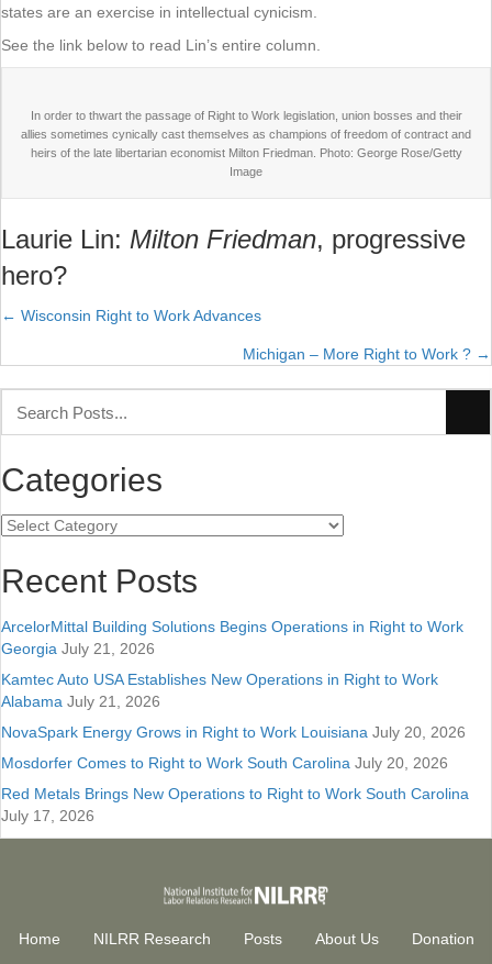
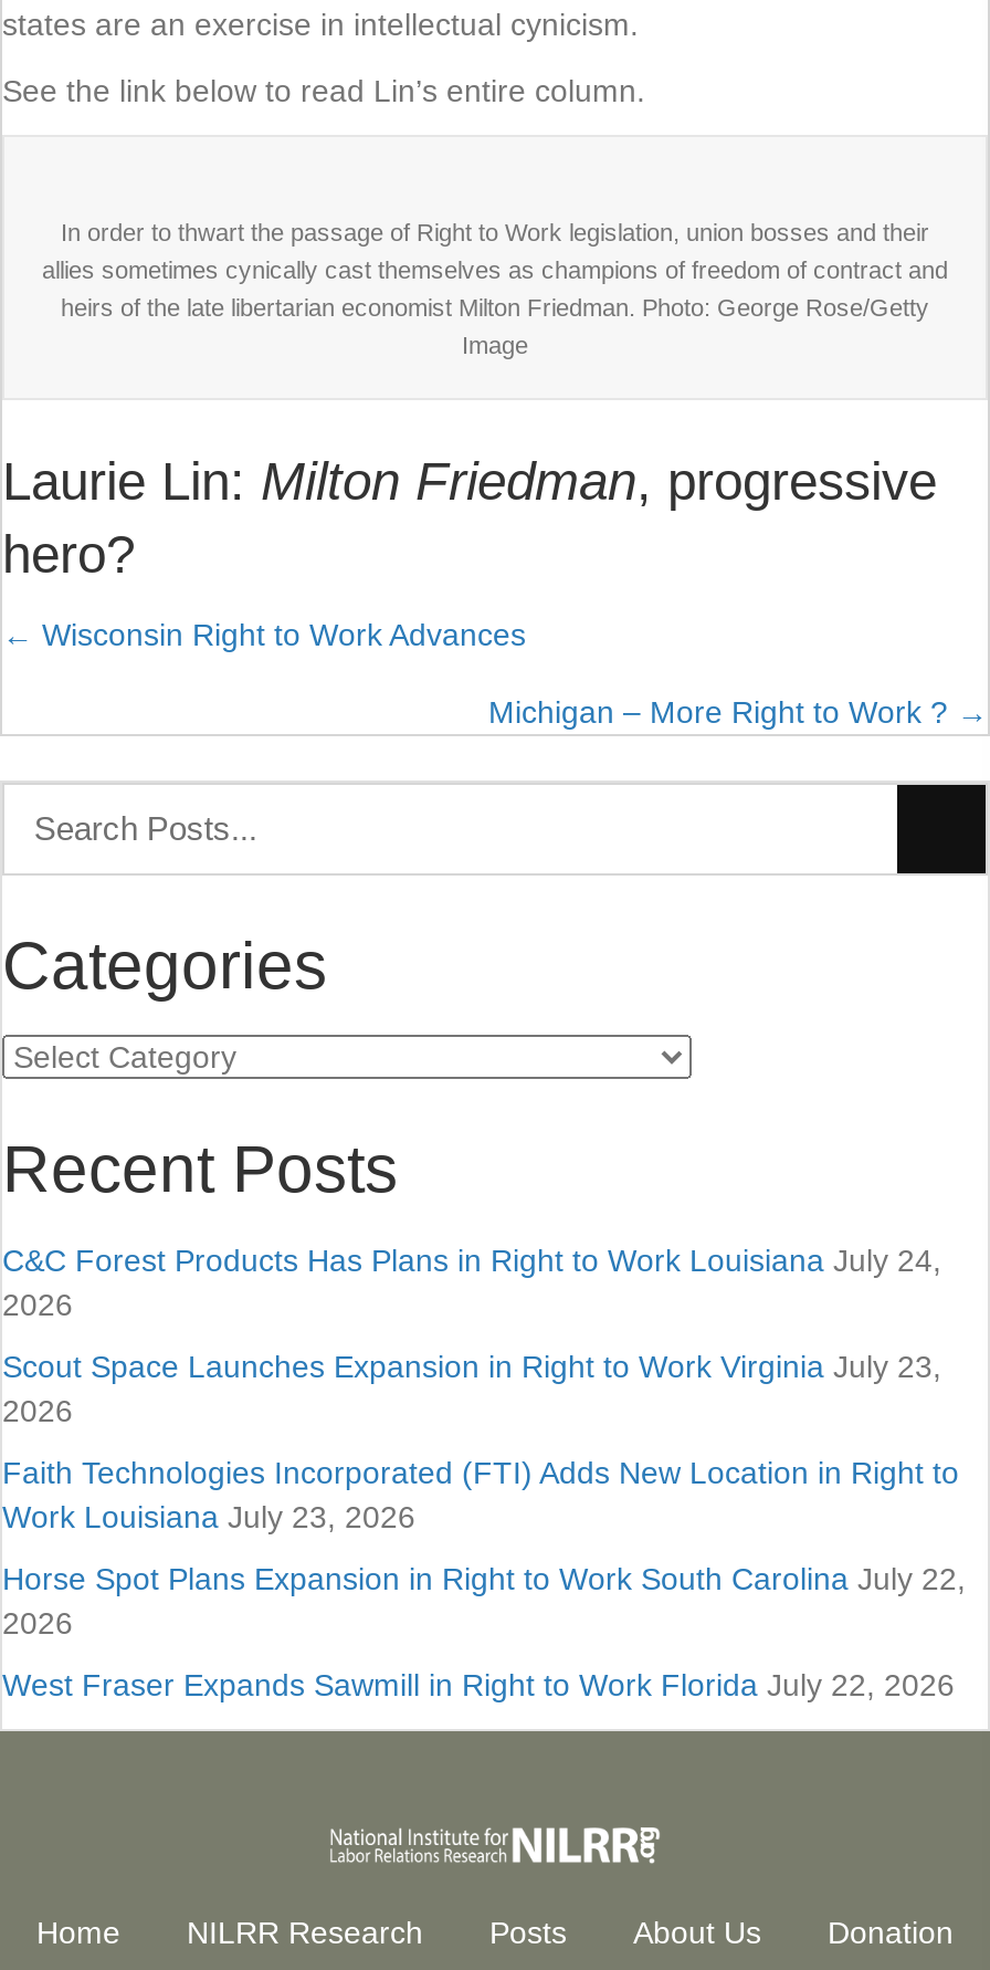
- ArcelorMittal Building Solutions Begins Operations in Right to Work
- Georgia July 21, 2026
+ C&C Forest Products Has Plans in Right to Work Louisiana July 24,
+ 2026

- Kamtec Auto USA Establishes New Operations in Right to Work
- Alabama July 21, 2026
+ Scout Space Launches Expansion in Right to Work Virginia July 23,
+ 2026

- NovaSpark Energy Grows in Right to Work Louisiana July 20, 2026
+ Faith Technologies Incorporated (FTI) Adds New Location in Right to
+ Work Louisiana July 23, 2026

- Mosdorfer Comes to Right to Work South Carolina July 20, 2026
+ Horse Spot Plans Expansion in Right to Work South Carolina July 22,
+ 2026

- Red Metals Brings New Operations to Right to Work South Carolina
- July 17, 2026
+ West Fraser Expands Sawmill in Right to Work Florida July 22, 2026
